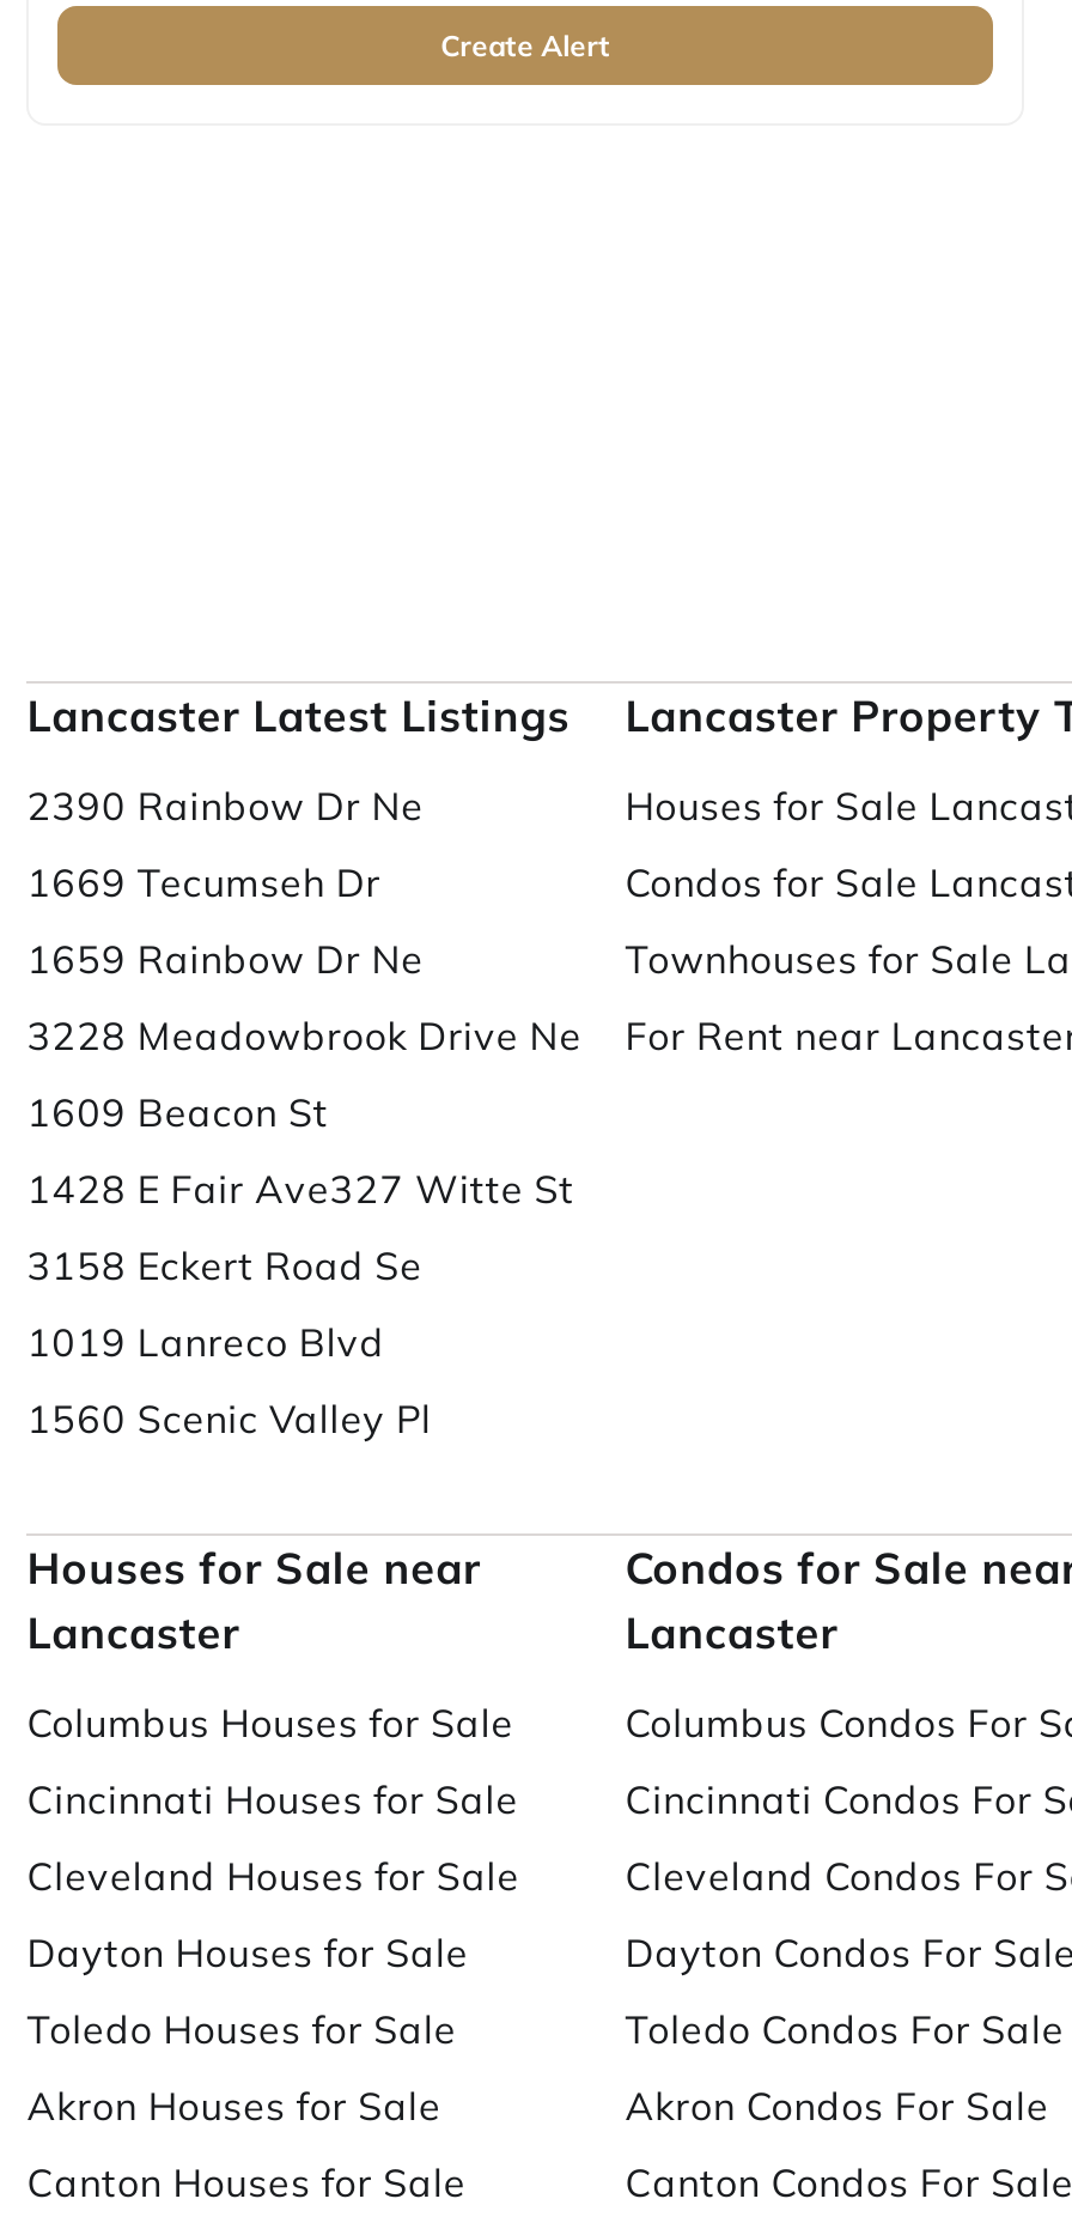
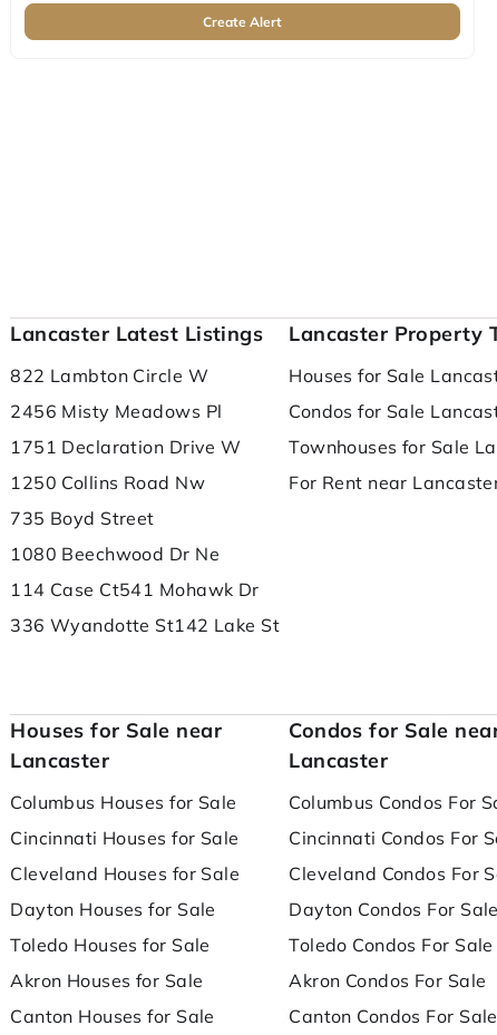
- 2390 Rainbow Dr Ne
- 1669 Tecumseh Dr
- 1659 Rainbow Dr Ne
- 3228 Meadowbrook Drive Ne
- 1609 Beacon St
- 1428 E Fair Ave327 Witte St
- 3158 Eckert Road Se
- 1019 Lanreco Blvd
- 1560 Scenic Valley Pl
+ 822 Lambton Circle W
+ 2456 Misty Meadows Pl
+ 1751 Declaration Drive W
+ 1250 Collins Road Nw
+ 735 Boyd Street
+ 1080 Beechwood Dr Ne
+ 114 Case Ct541 Mohawk Dr
+ 336 Wyandotte St142 Lake St
